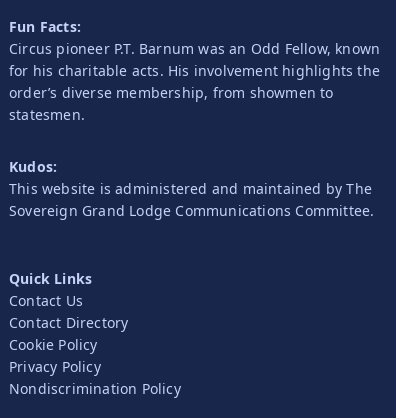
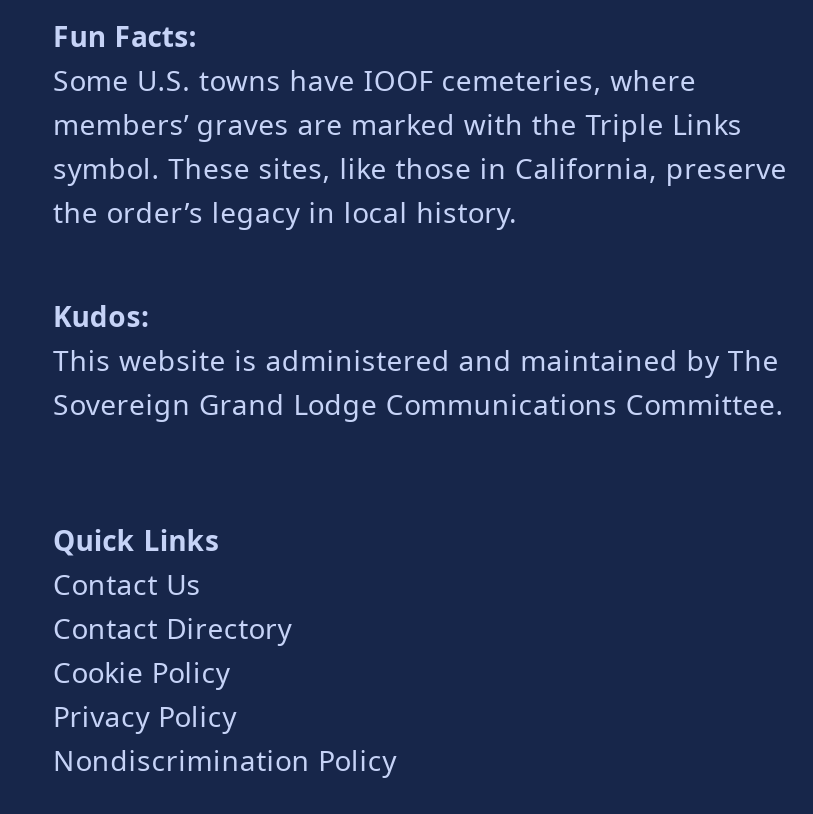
- Circus pioneer P.T. Barnum was an Odd Fellow, known
- for his charitable acts. His involvement highlights the
- order’s diverse membership, from showmen to
- statesmen.
+ Some U.S. towns have IOOF cemeteries, where
+ members’ graves are marked with the Triple Links
+ symbol. These sites, like those in California, preserve
+ the order’s legacy in local history.
